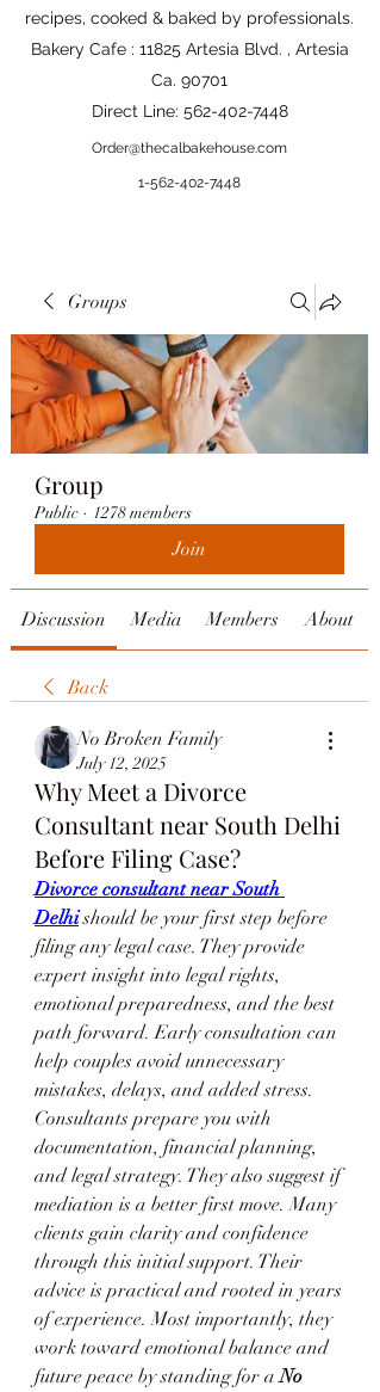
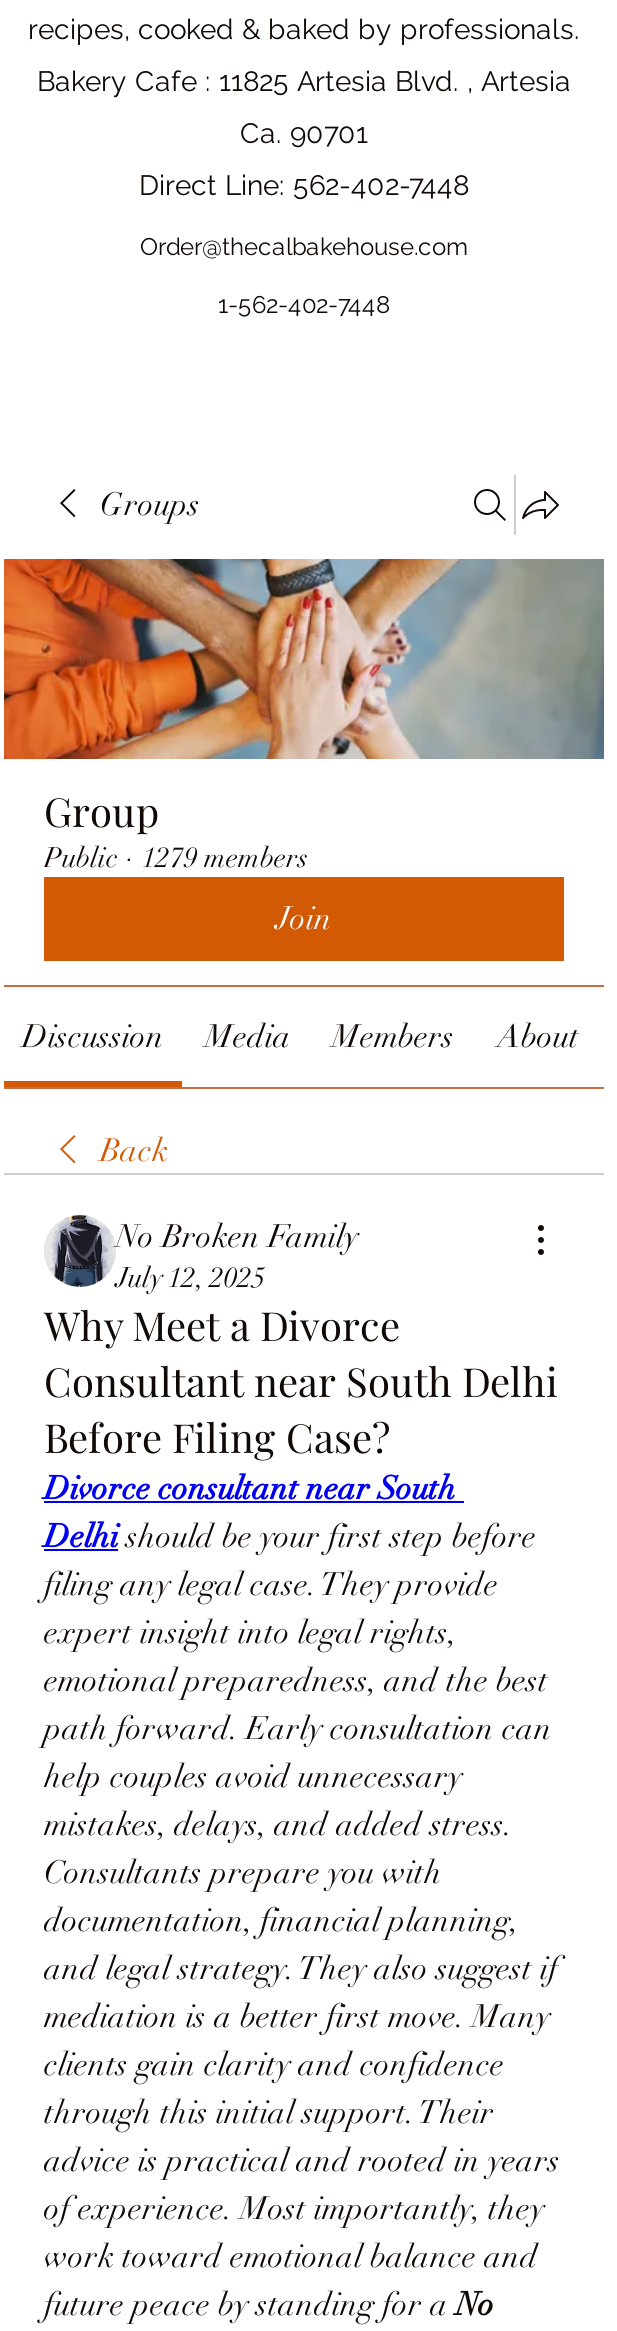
- Public · 1278 members
+ Public · 1279 members
